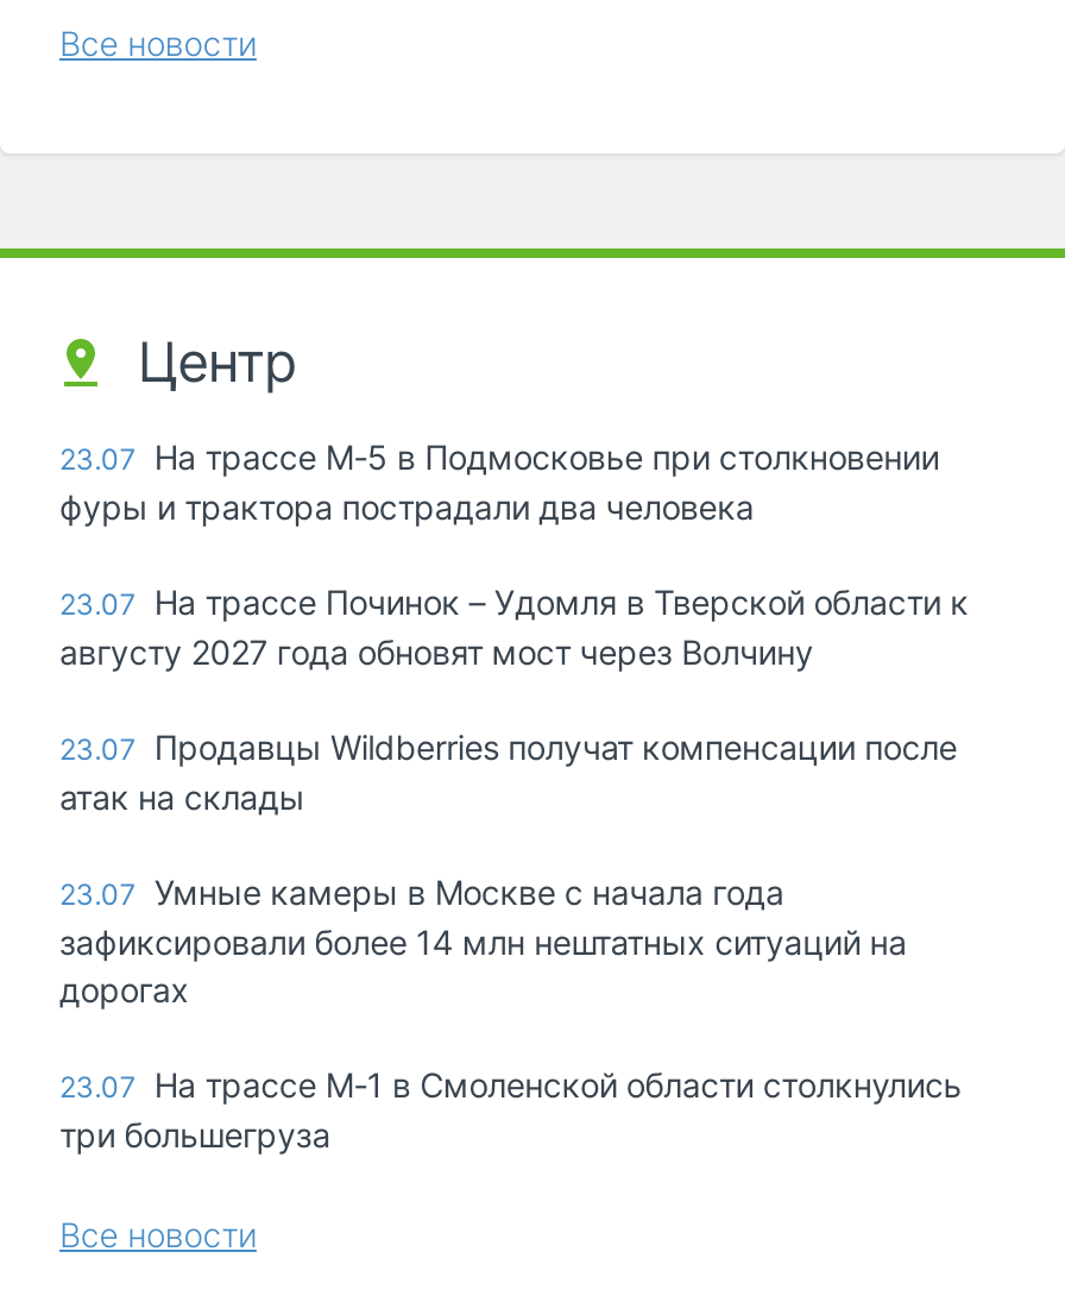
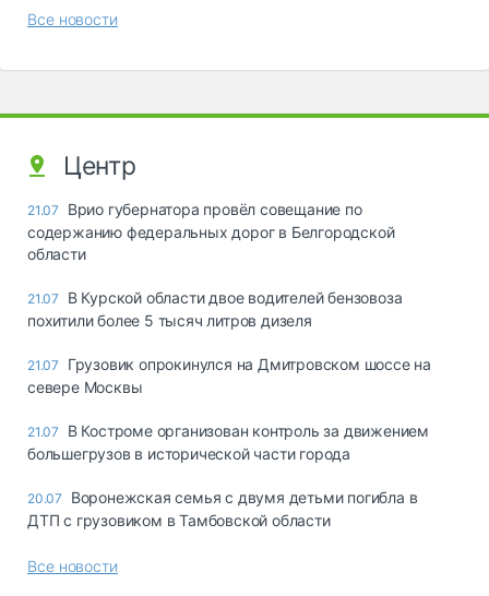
- 23.07 На трассе М-5 в Подмосковье при столкновении
- фуры и трактора пострадали два человека
+ 21.07 Врио губернатора провёл совещание по
+ содержанию федеральных дорог в Белгородской
+ области

- 23.07 На трассе Починок – Удомля в Тверской области к
- августу 2027 года обновят мост через Волчину
+ 21.07 В Курской области двое водителей бензовоза
+ похитили более 5 тысяч литров дизеля

- 23.07 Продавцы Wildberries получат компенсации после
- атак на склады
+ 21.07 Грузовик опрокинулся на Дмитровском шоссе на
+ севере Москвы

- 23.07 Умные камеры в Москве с начала года
- зафиксировали более 14 млн нештатных ситуаций на
- дорогах
+ 21.07 В Костроме организован контроль за движением
+ большегрузов в исторической части города

- 23.07 На трассе М-1 в Смоленской области столкнулись
- три большегруза
+ 20.07 Воронежская семья с двумя детьми погибла в
+ ДТП с грузовиком в Тамбовской области
